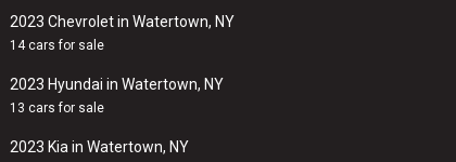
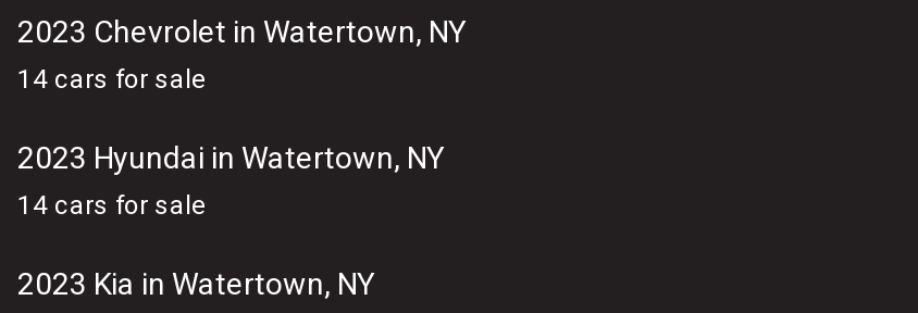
- 13 cars for sale
+ 14 cars for sale
